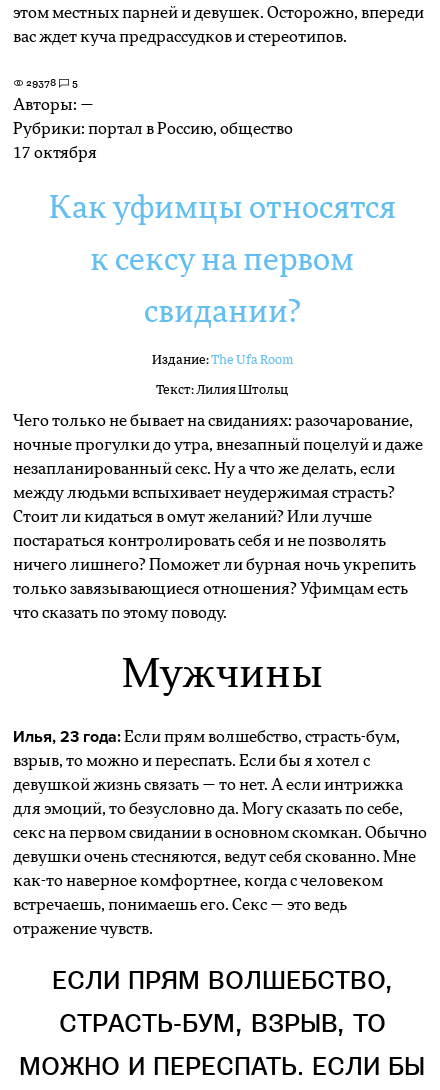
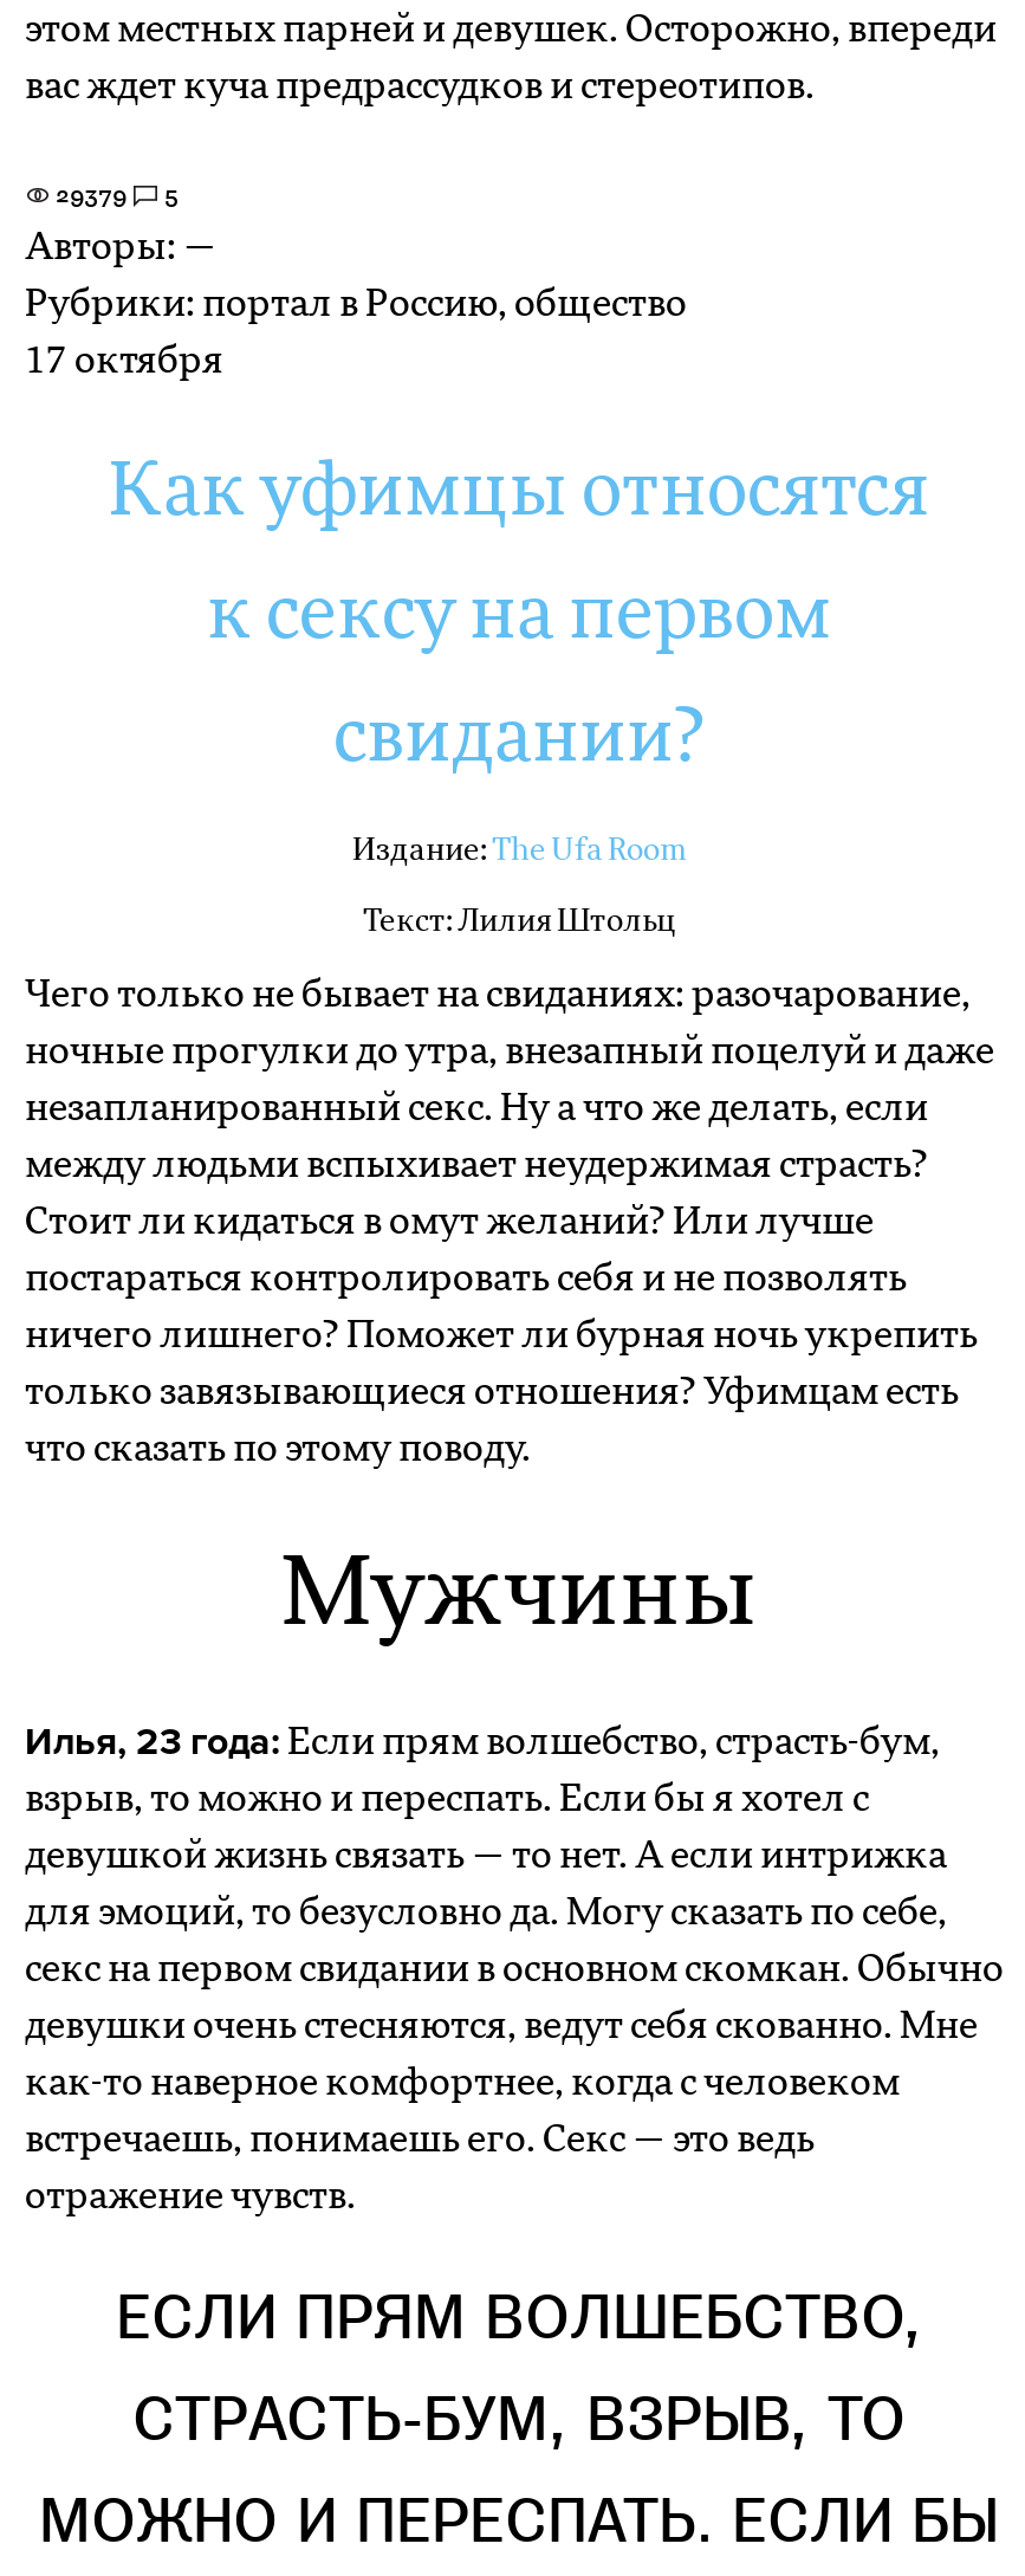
- 29378 5
+ 29379 5
